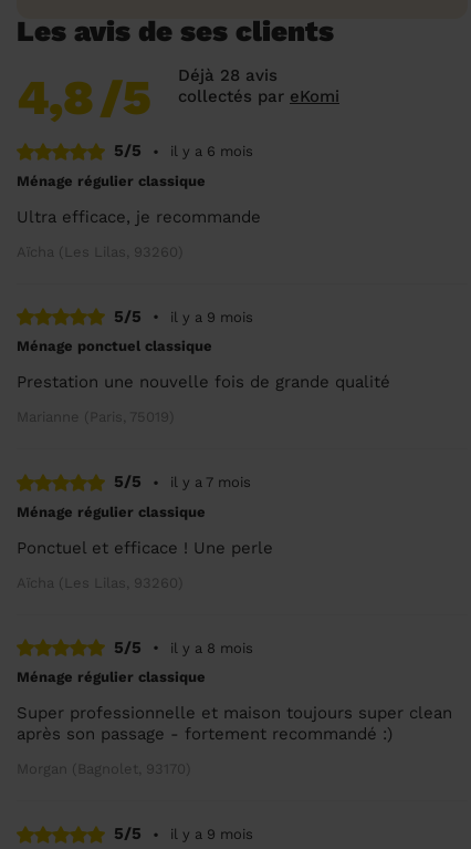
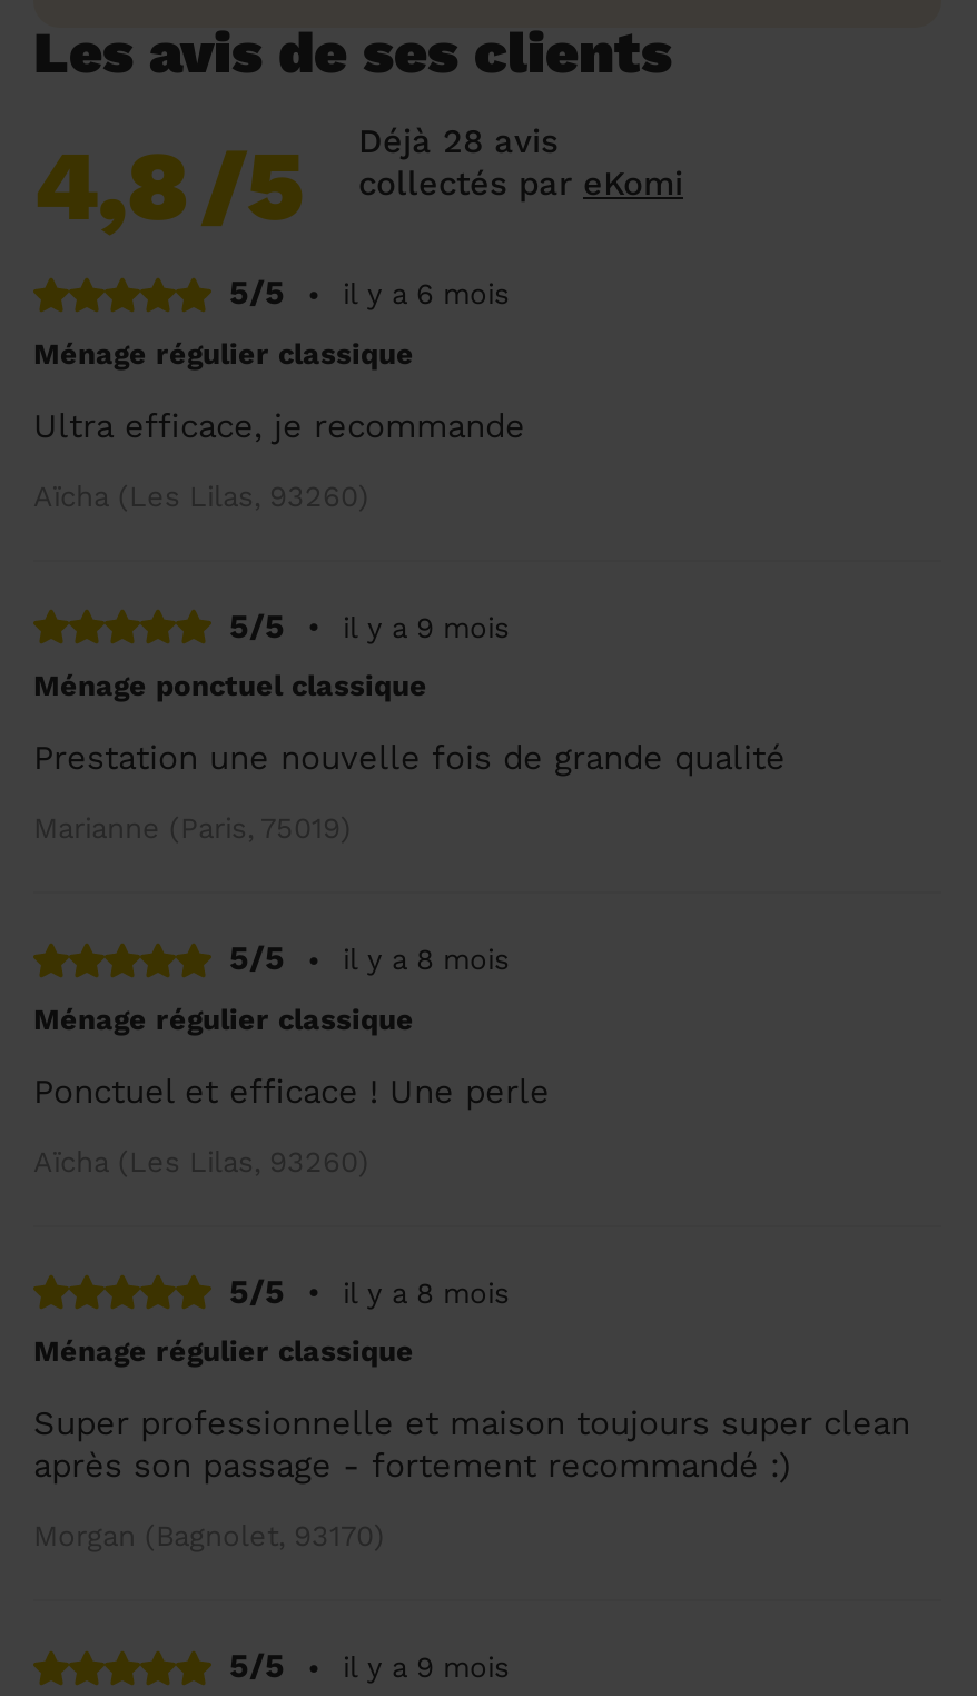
- il y a 7 mois
+ il y a 8 mois
